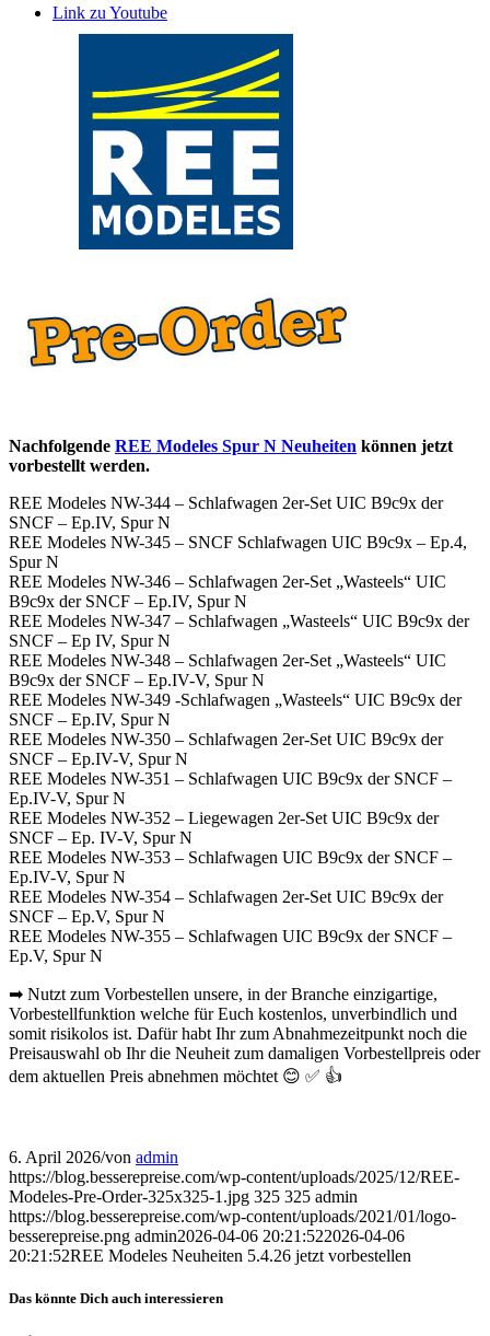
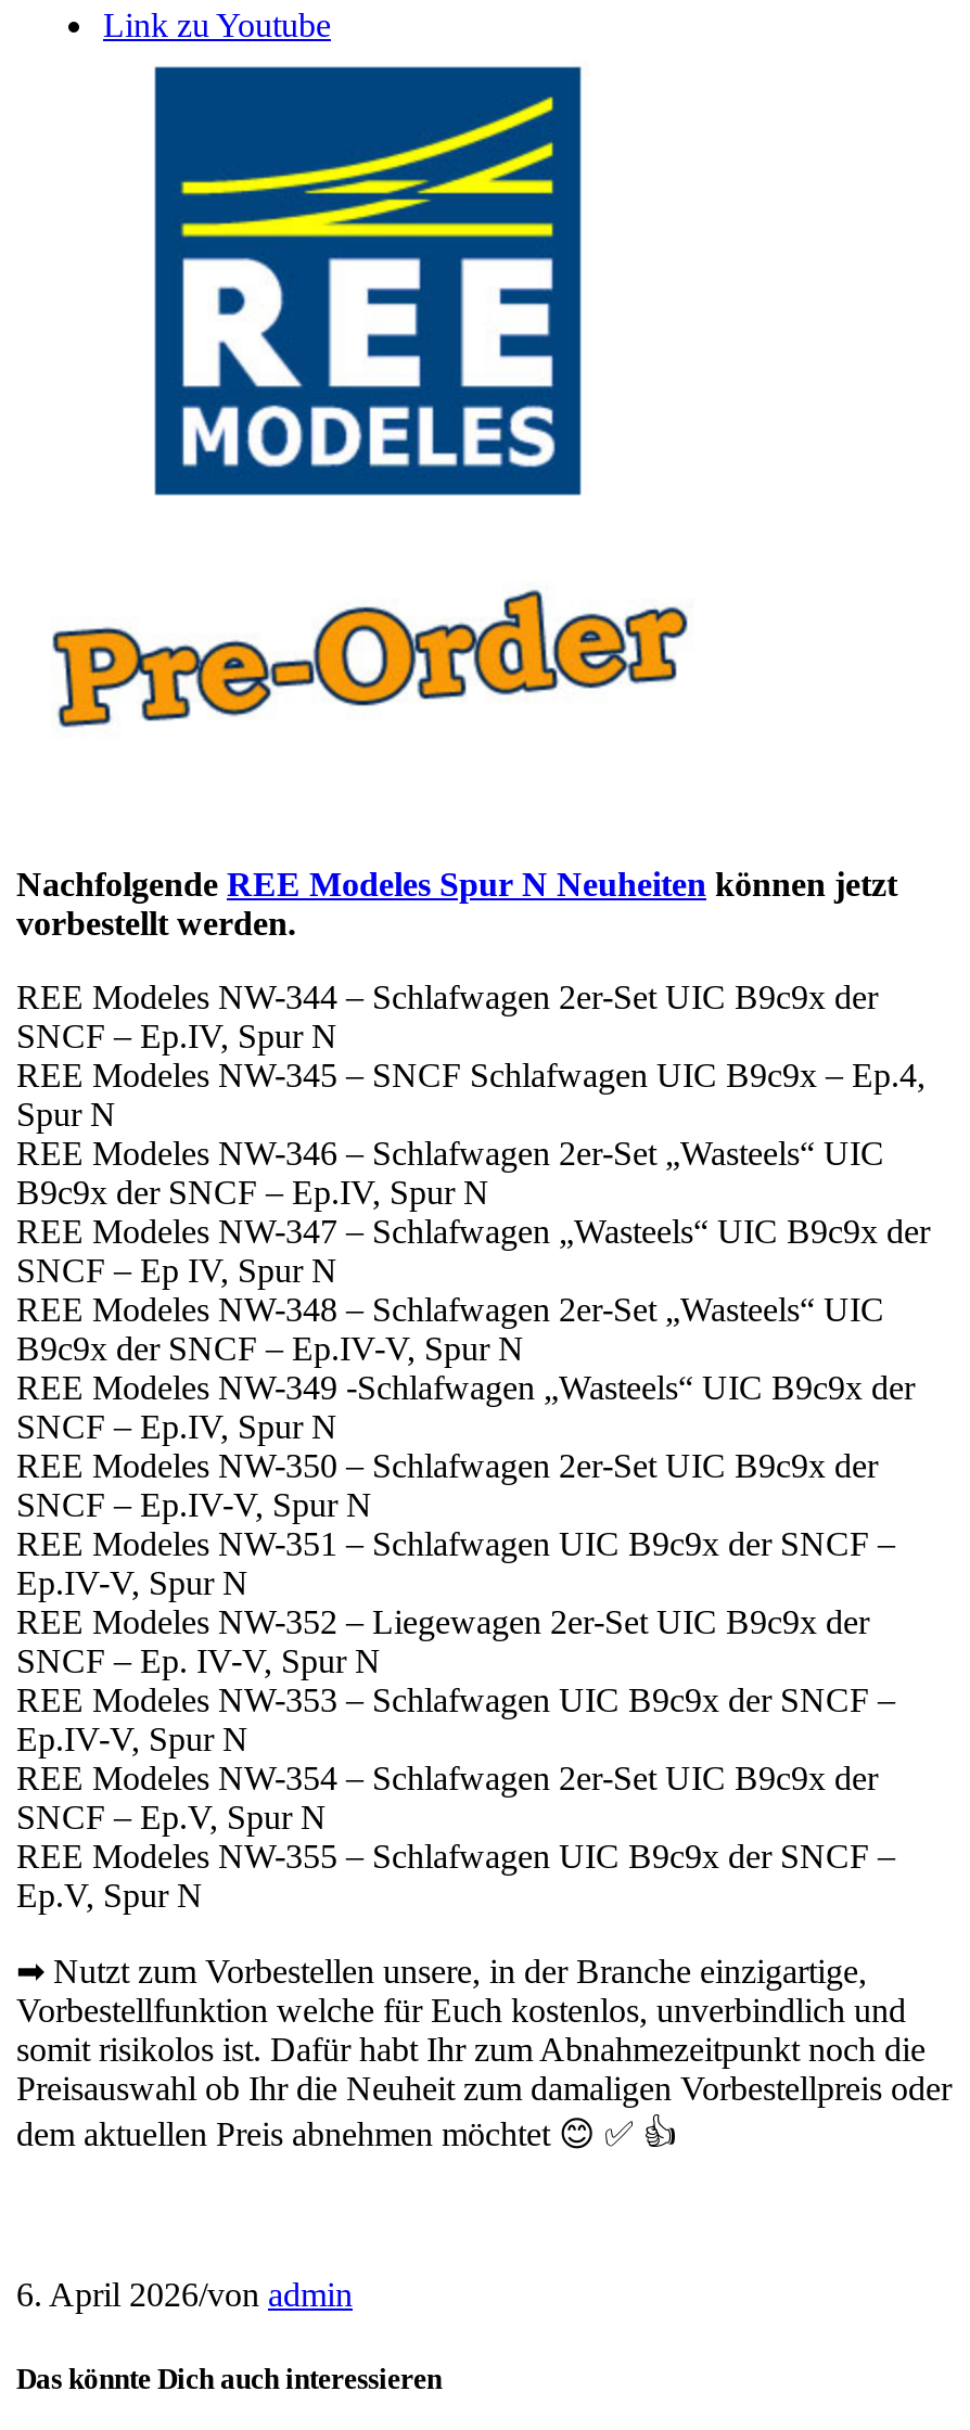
- https://blog.besserepreise.com/wp-content/uploads/2025/12/REE-
- Modeles-Pre-Order-325x325-1.jpg 325 325 admin
- https://blog.besserepreise.com/wp-content/uploads/2021/01/logo-
- besserepreise.png admin2026-04-06 20:21:522026-04-06
- 20:21:52REE Modeles Neuheiten 5.4.26 jetzt vorbestellen
